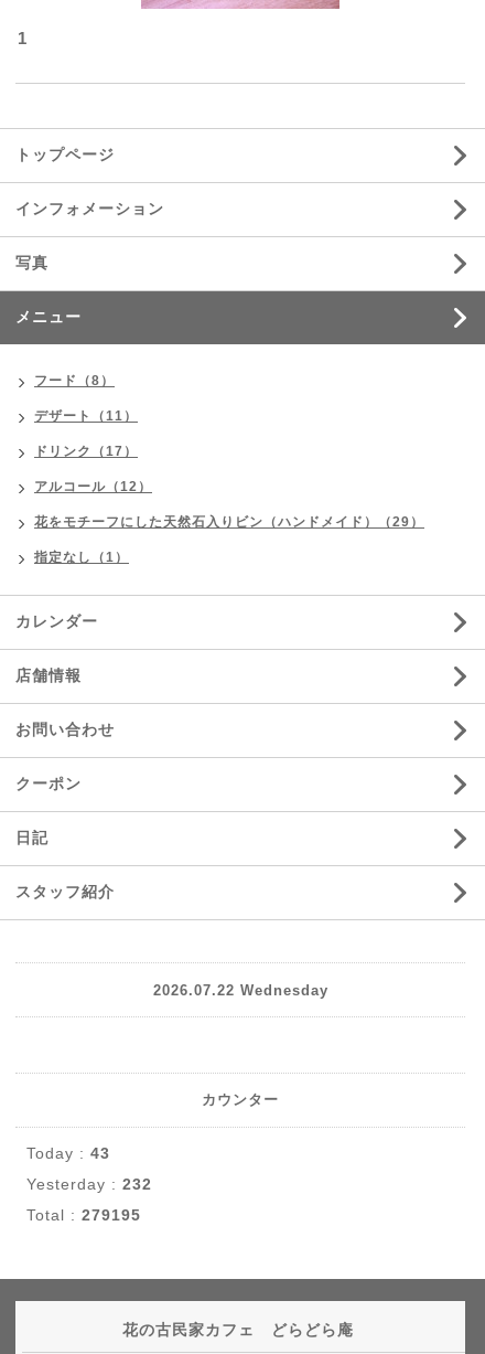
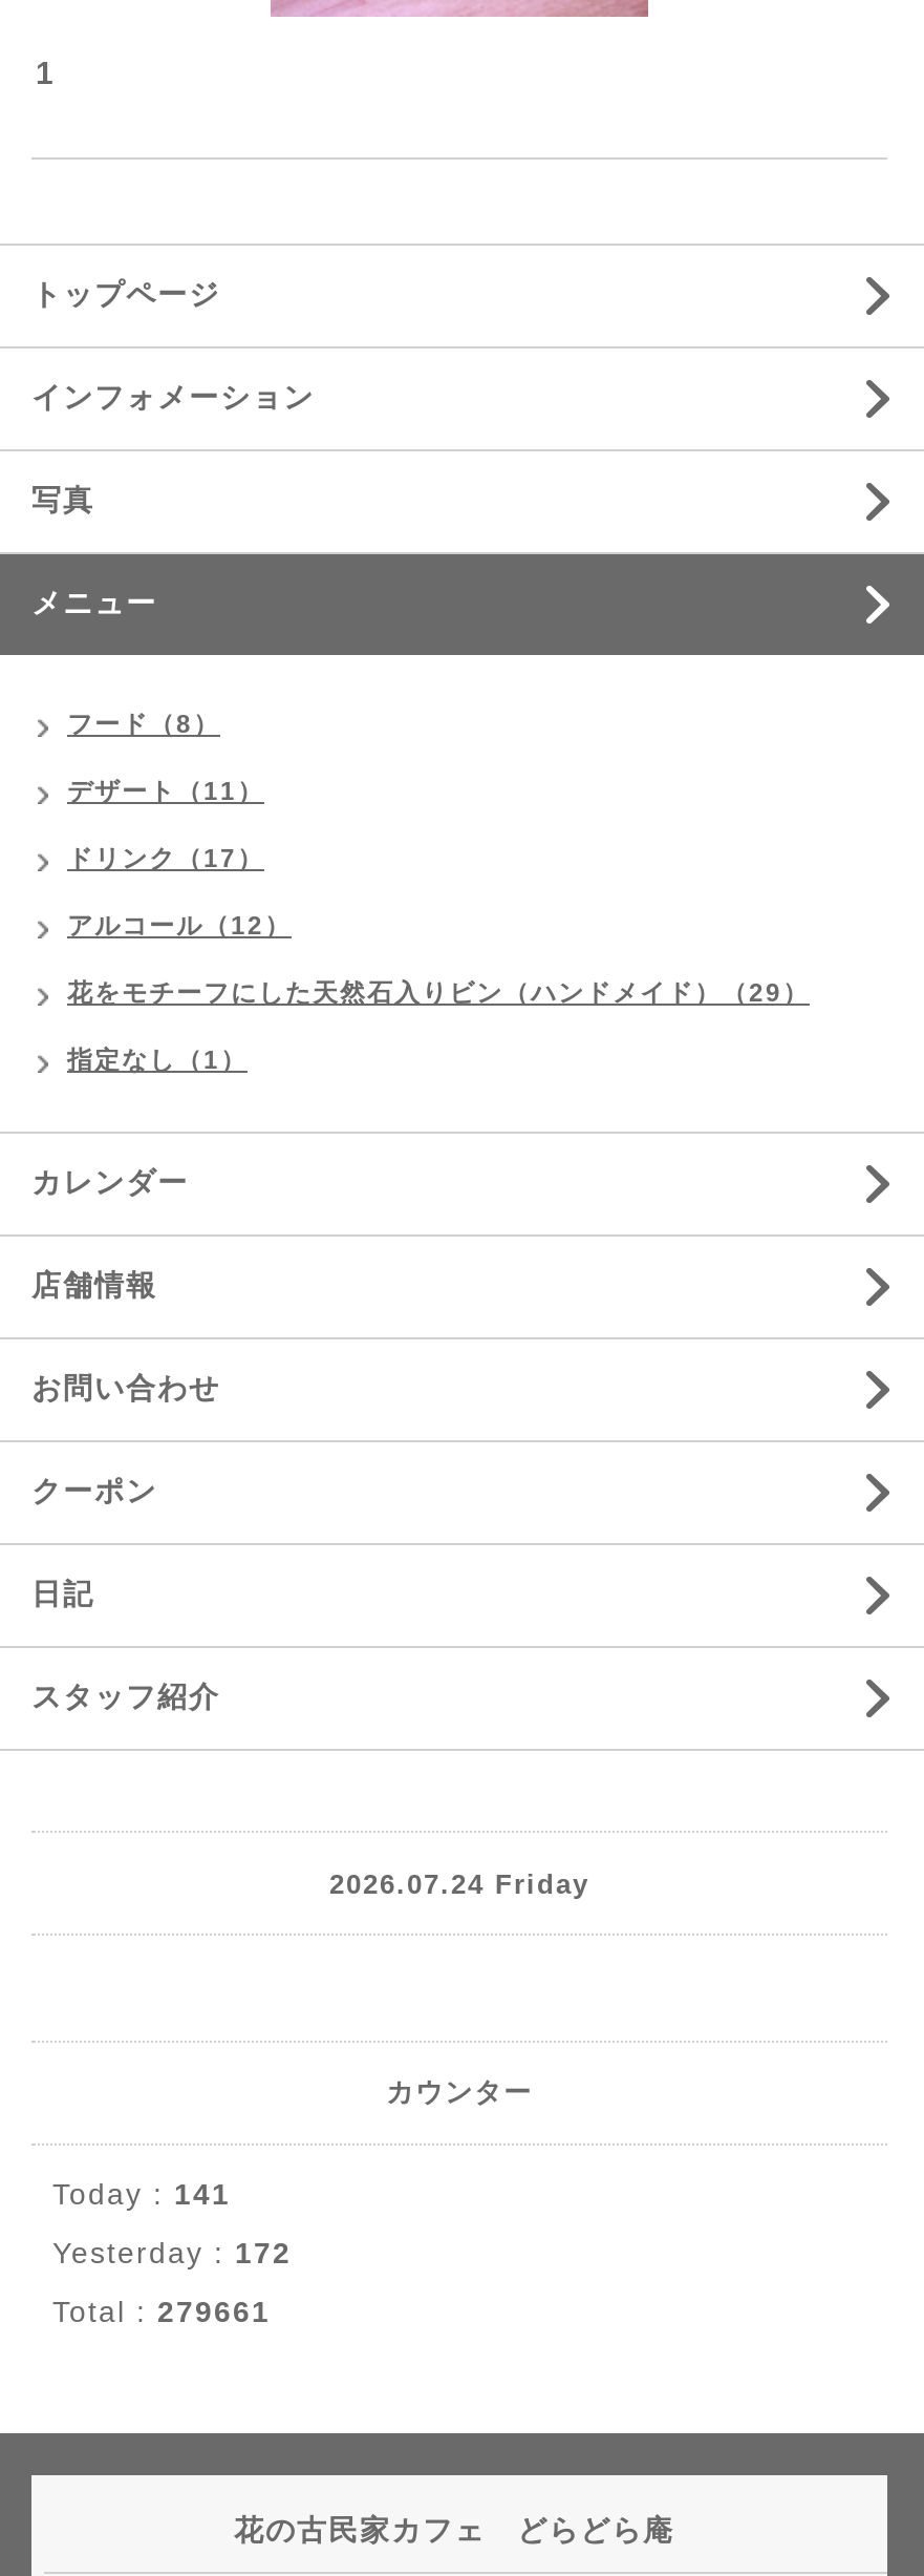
- 2026.07.22 Wednesday
+ 2026.07.24 Friday

- Today : 43
+ Today : 141

- Yesterday : 232
+ Yesterday : 172

- Total : 279195
+ Total : 279661
